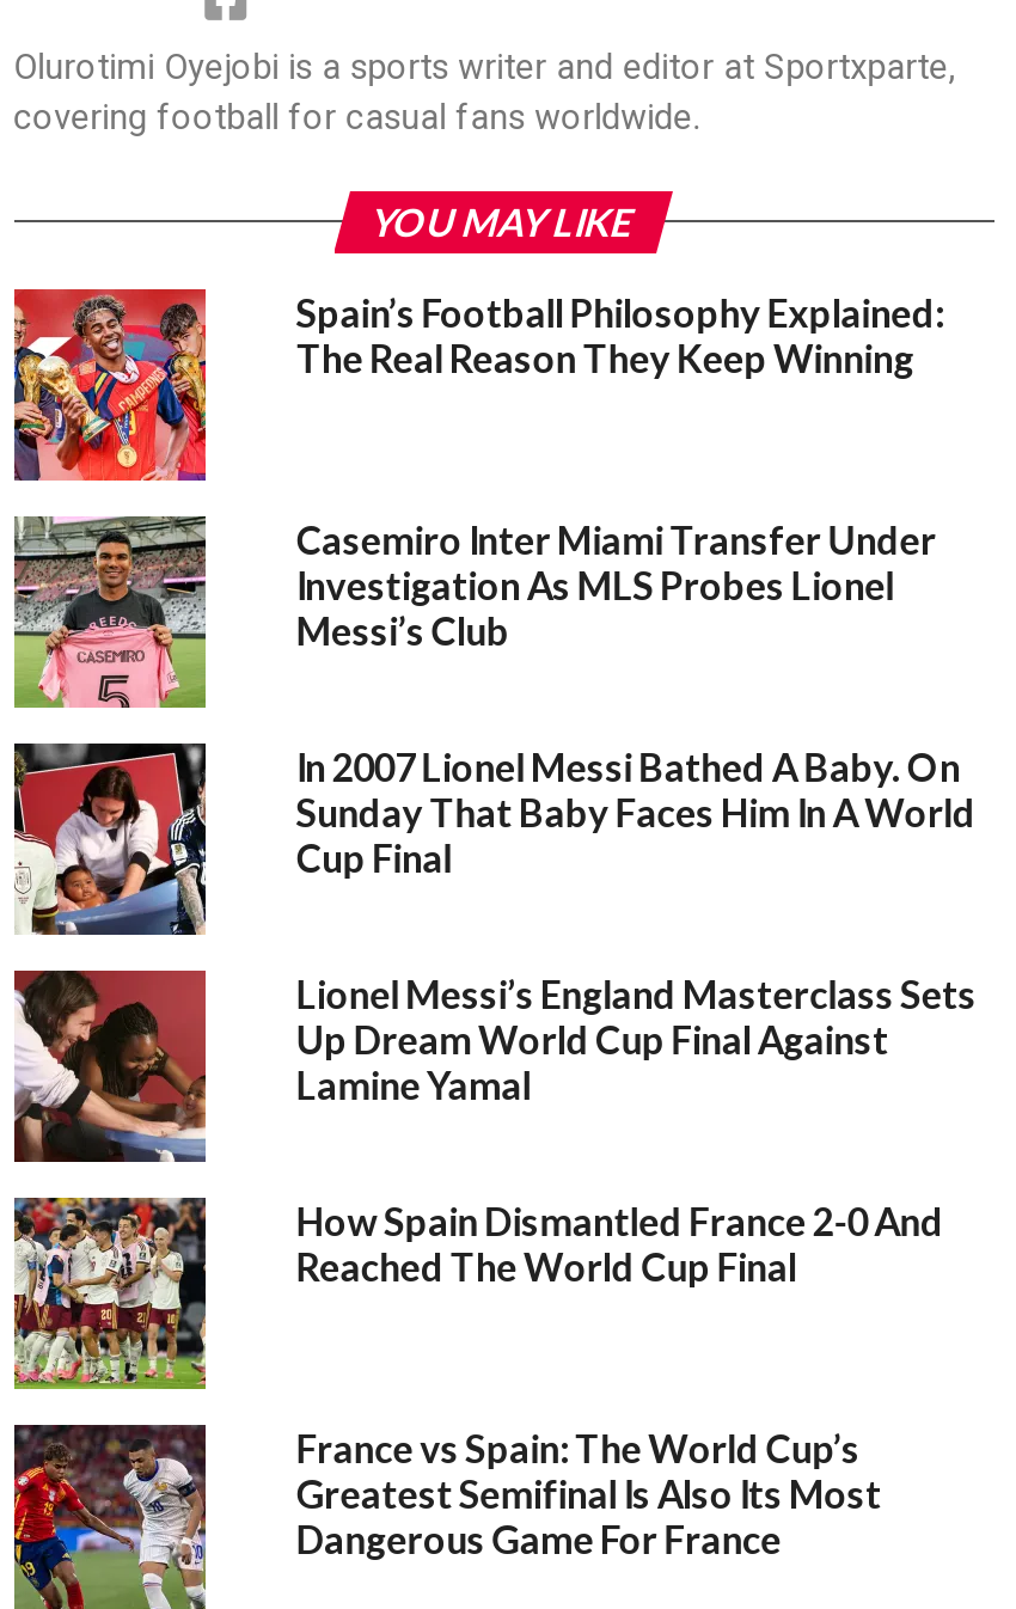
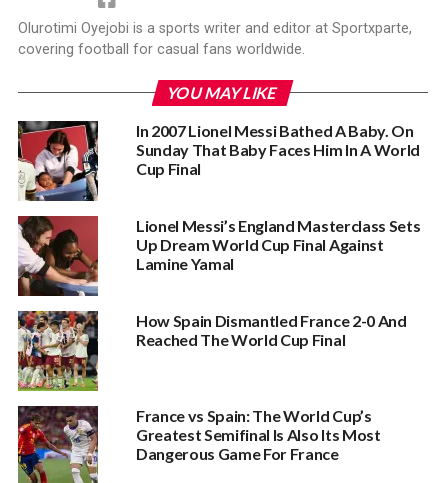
- [image]
- Spain’s Football Philosophy Explained:
- The Real Reason They Keep Winning

- [image]
- Casemiro Inter Miami Transfer Under
- Investigation As MLS Probes Lionel
- Messi’s Club
